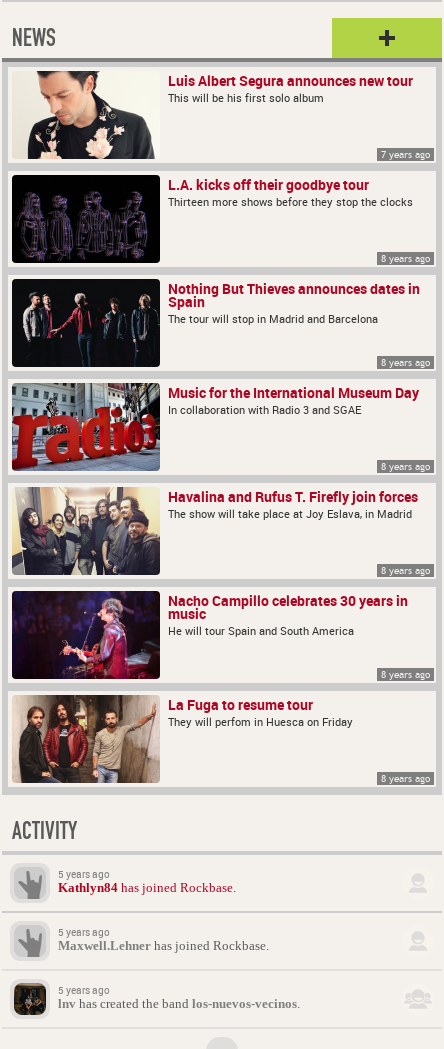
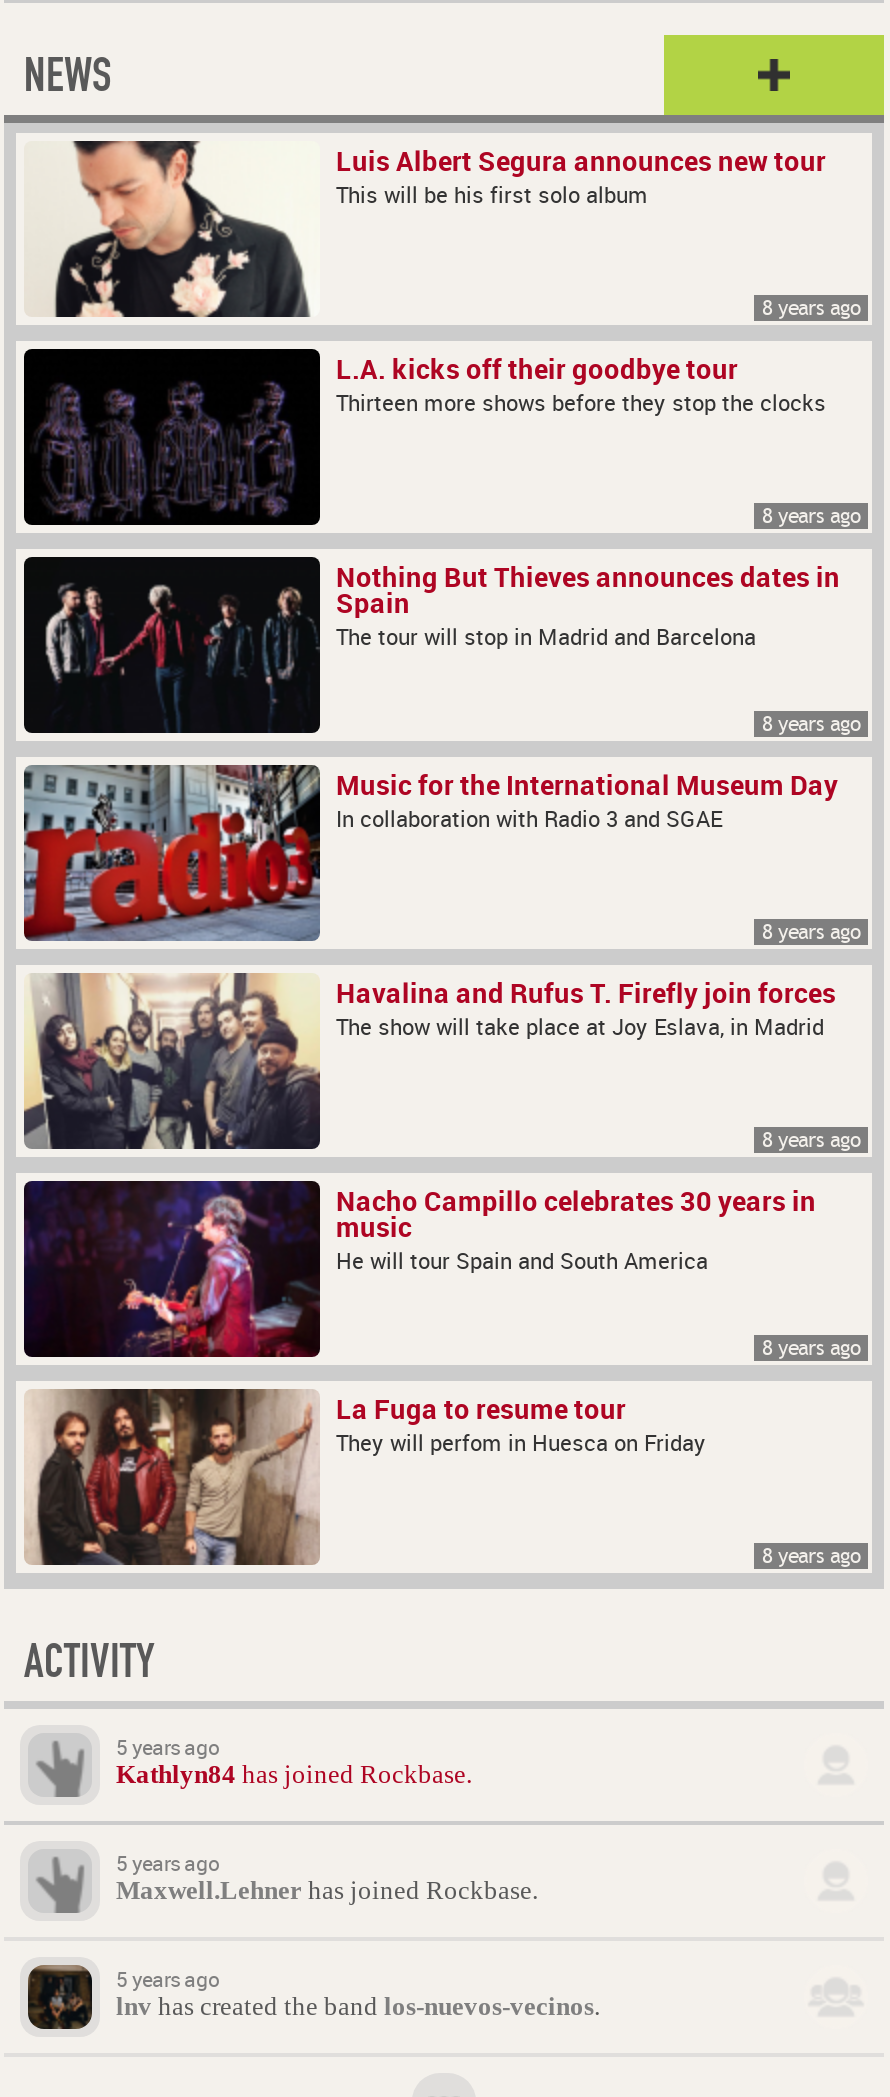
- 7 years ago
+ 8 years ago
